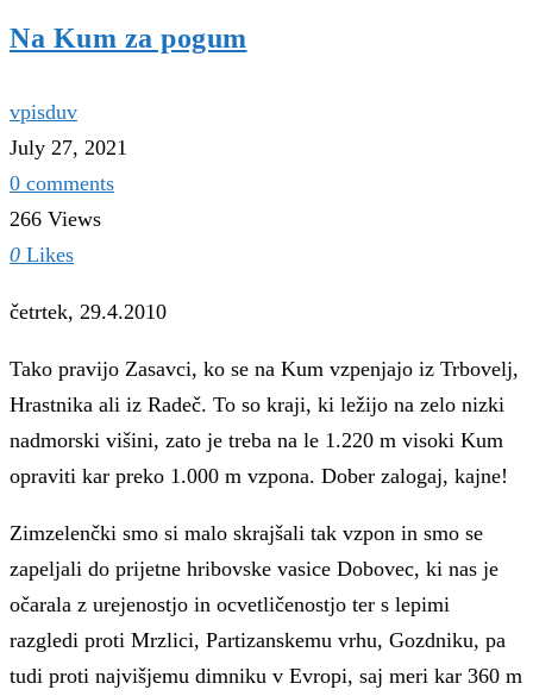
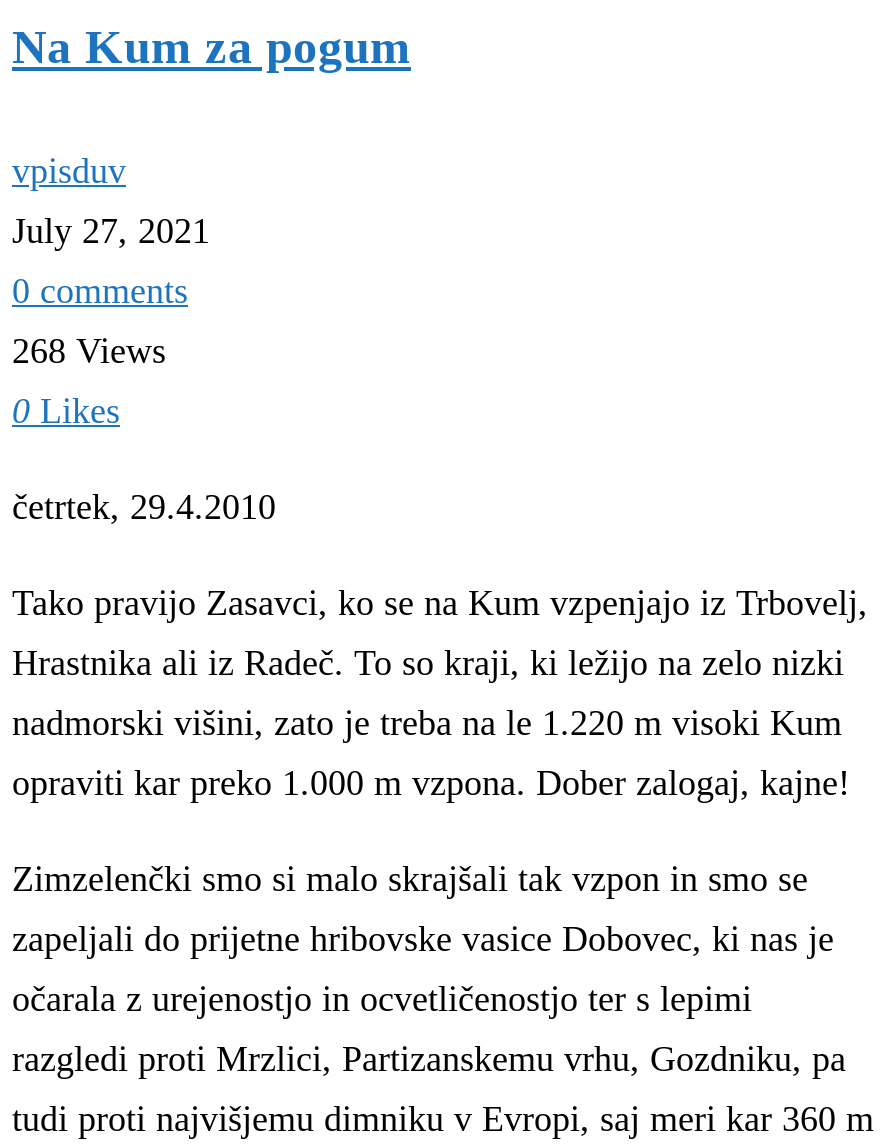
- 266 Views
+ 268 Views
